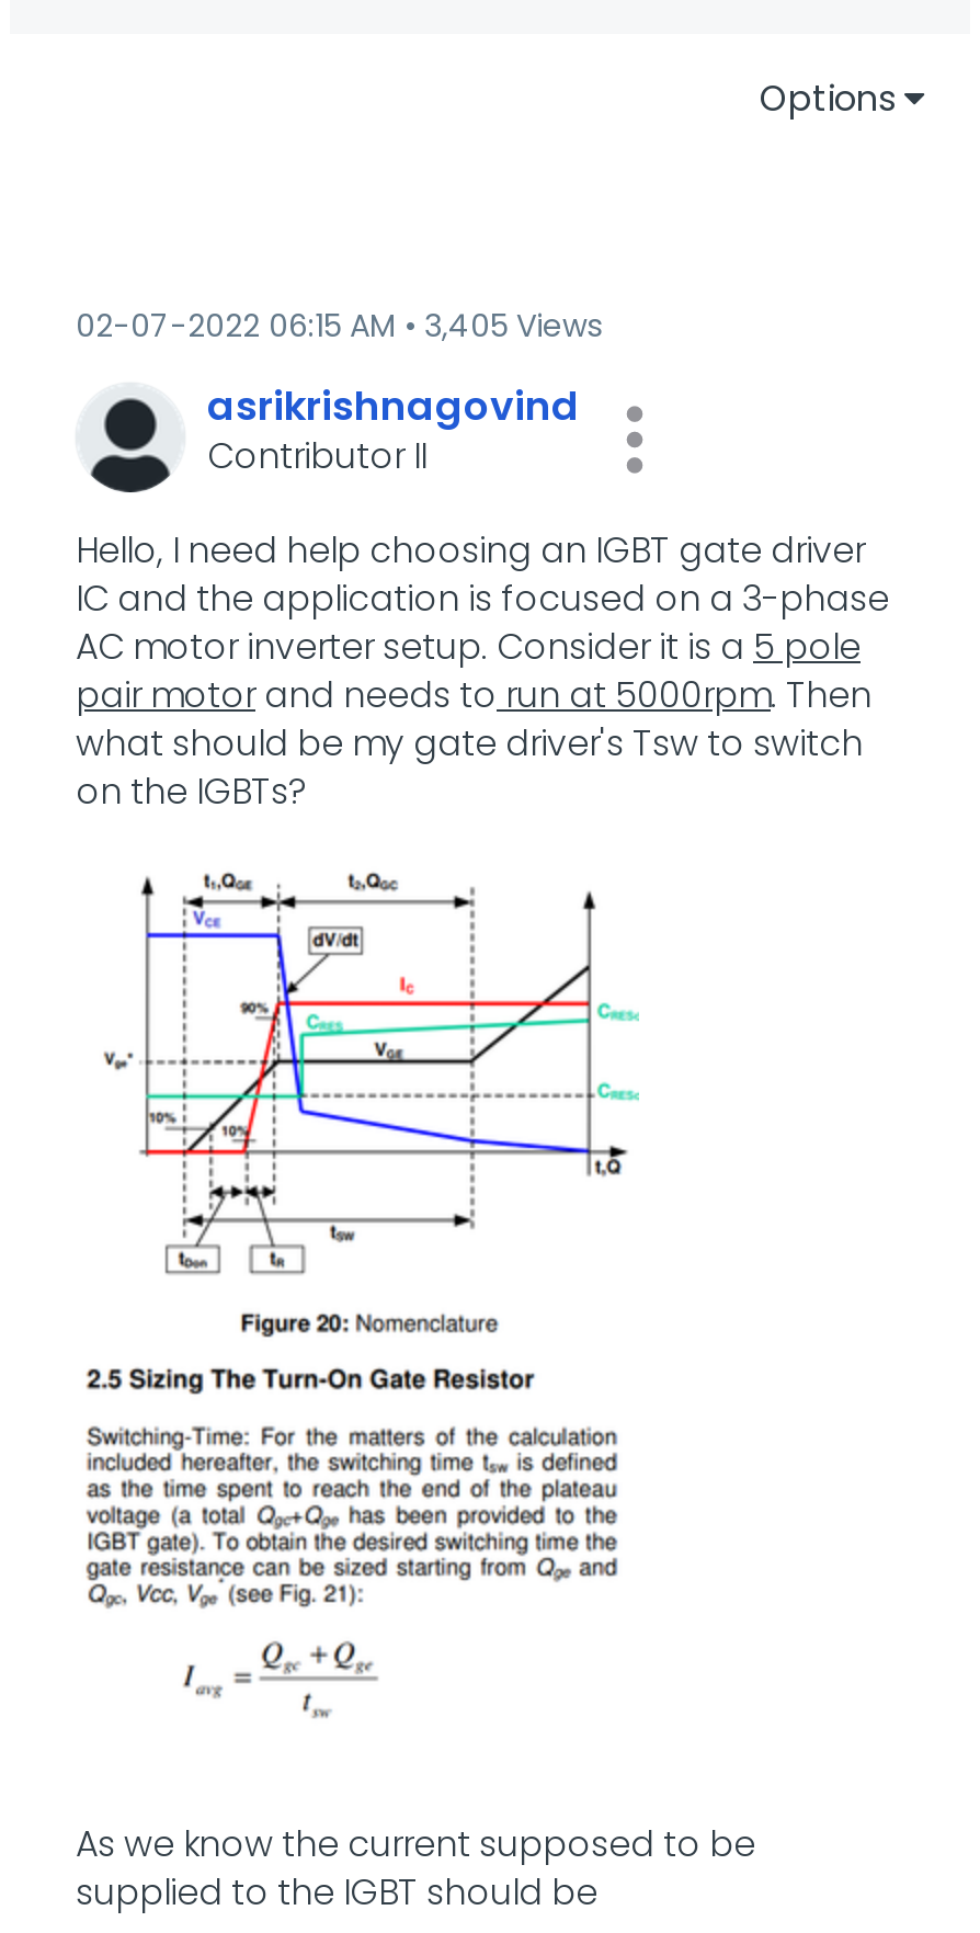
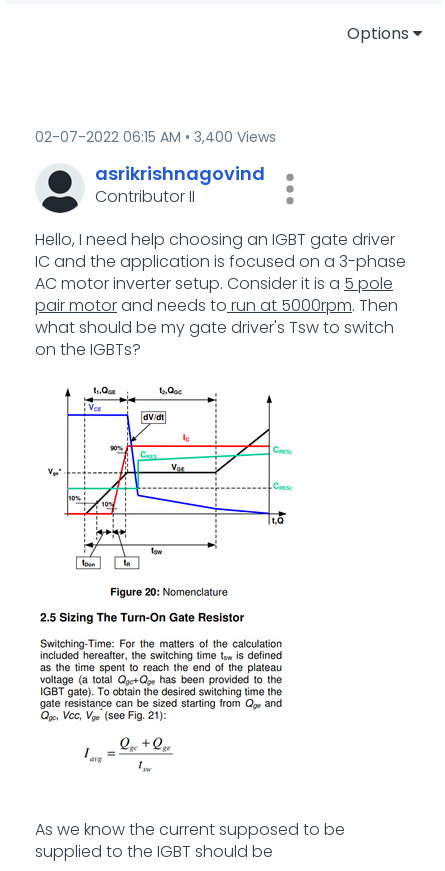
- 02-07-2022 06:15 AM 3,405 Views
+ 02-07-2022 06:15 AM 3,400 Views
